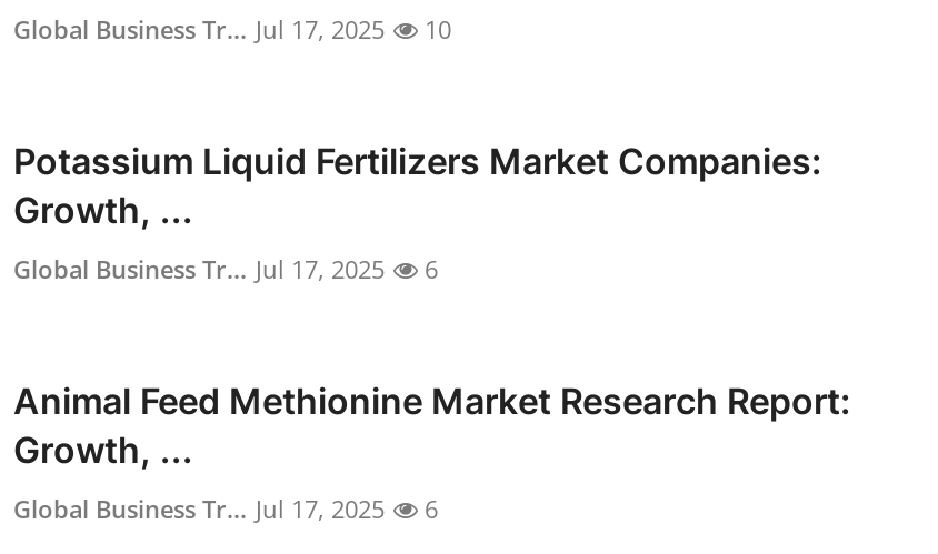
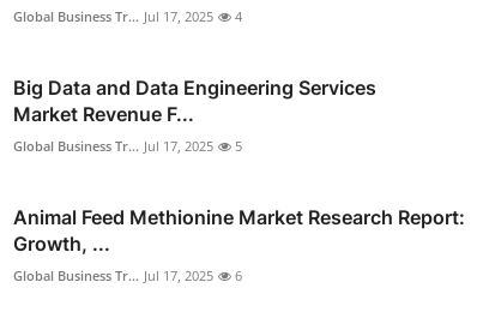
- Global Business Tr... Jul 17, 2025 10
+ Global Business Tr... Jul 17, 2025 4

- Potassium Liquid Fertilizers Market Companies:
- Growth, ...
+ Big Data and Data Engineering Services
+ Market Revenue F...

- Global Business Tr... Jul 17, 2025 6
+ Global Business Tr... Jul 17, 2025 5
